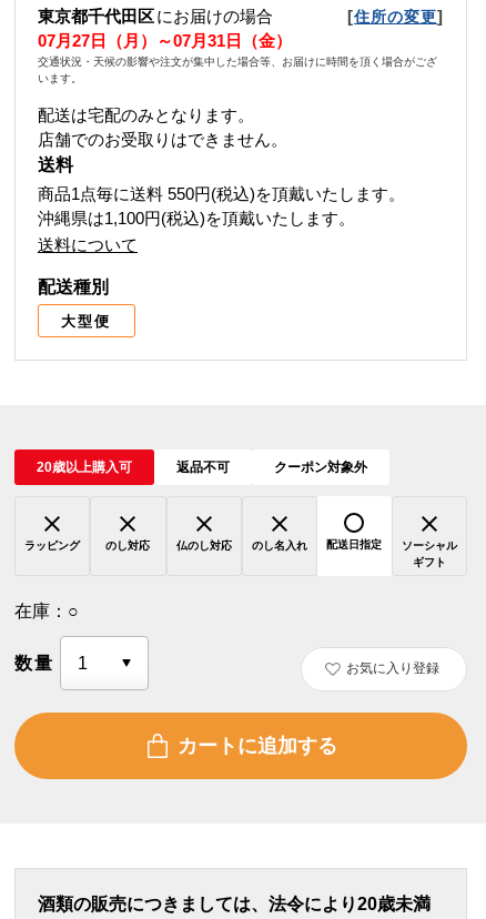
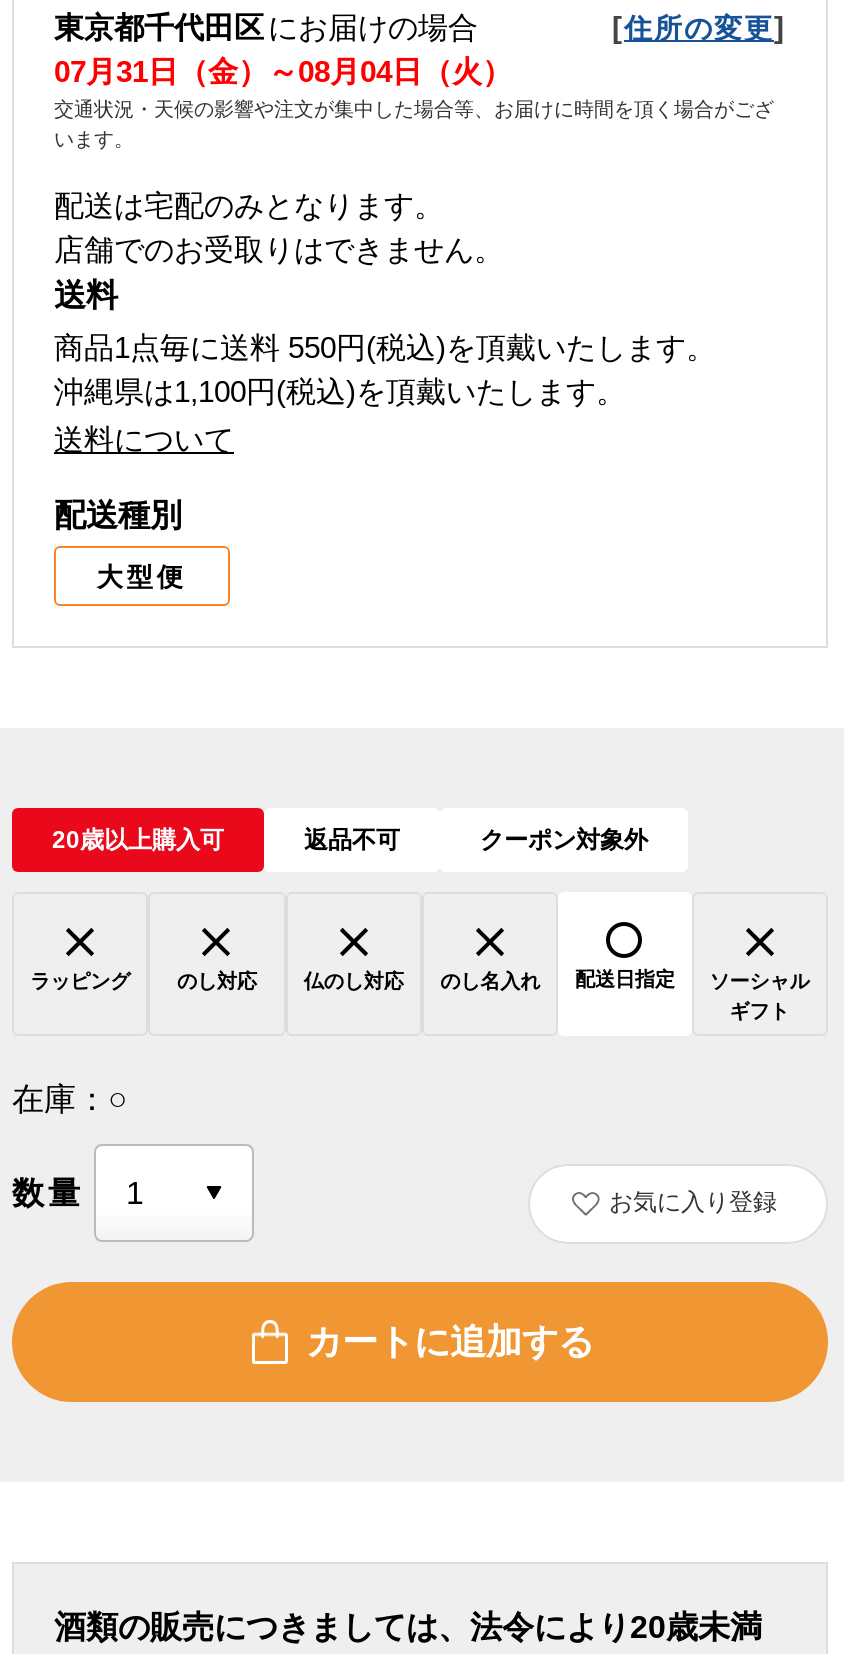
- 07月27日（月）～07月31日（金）
+ 07月31日（金）～08月04日（火）
